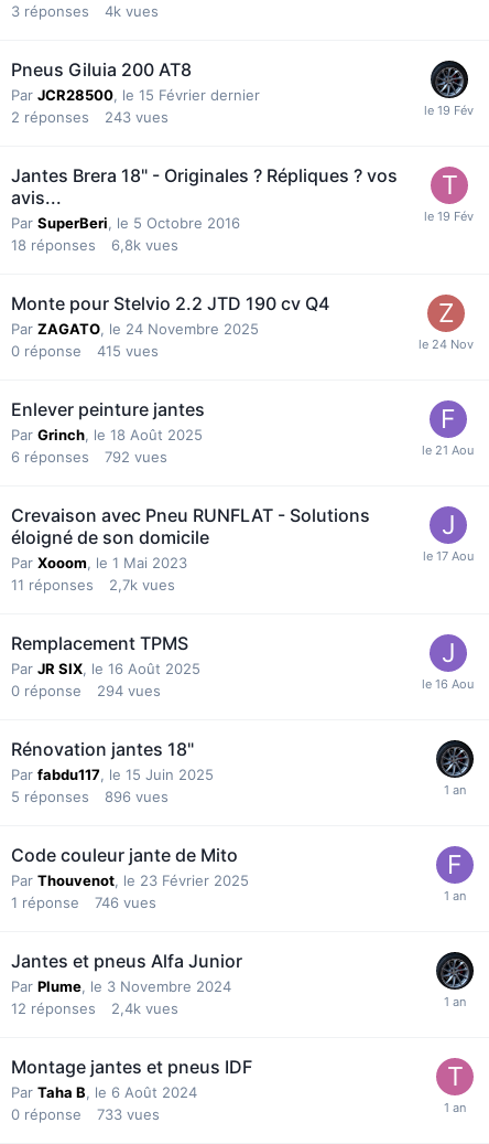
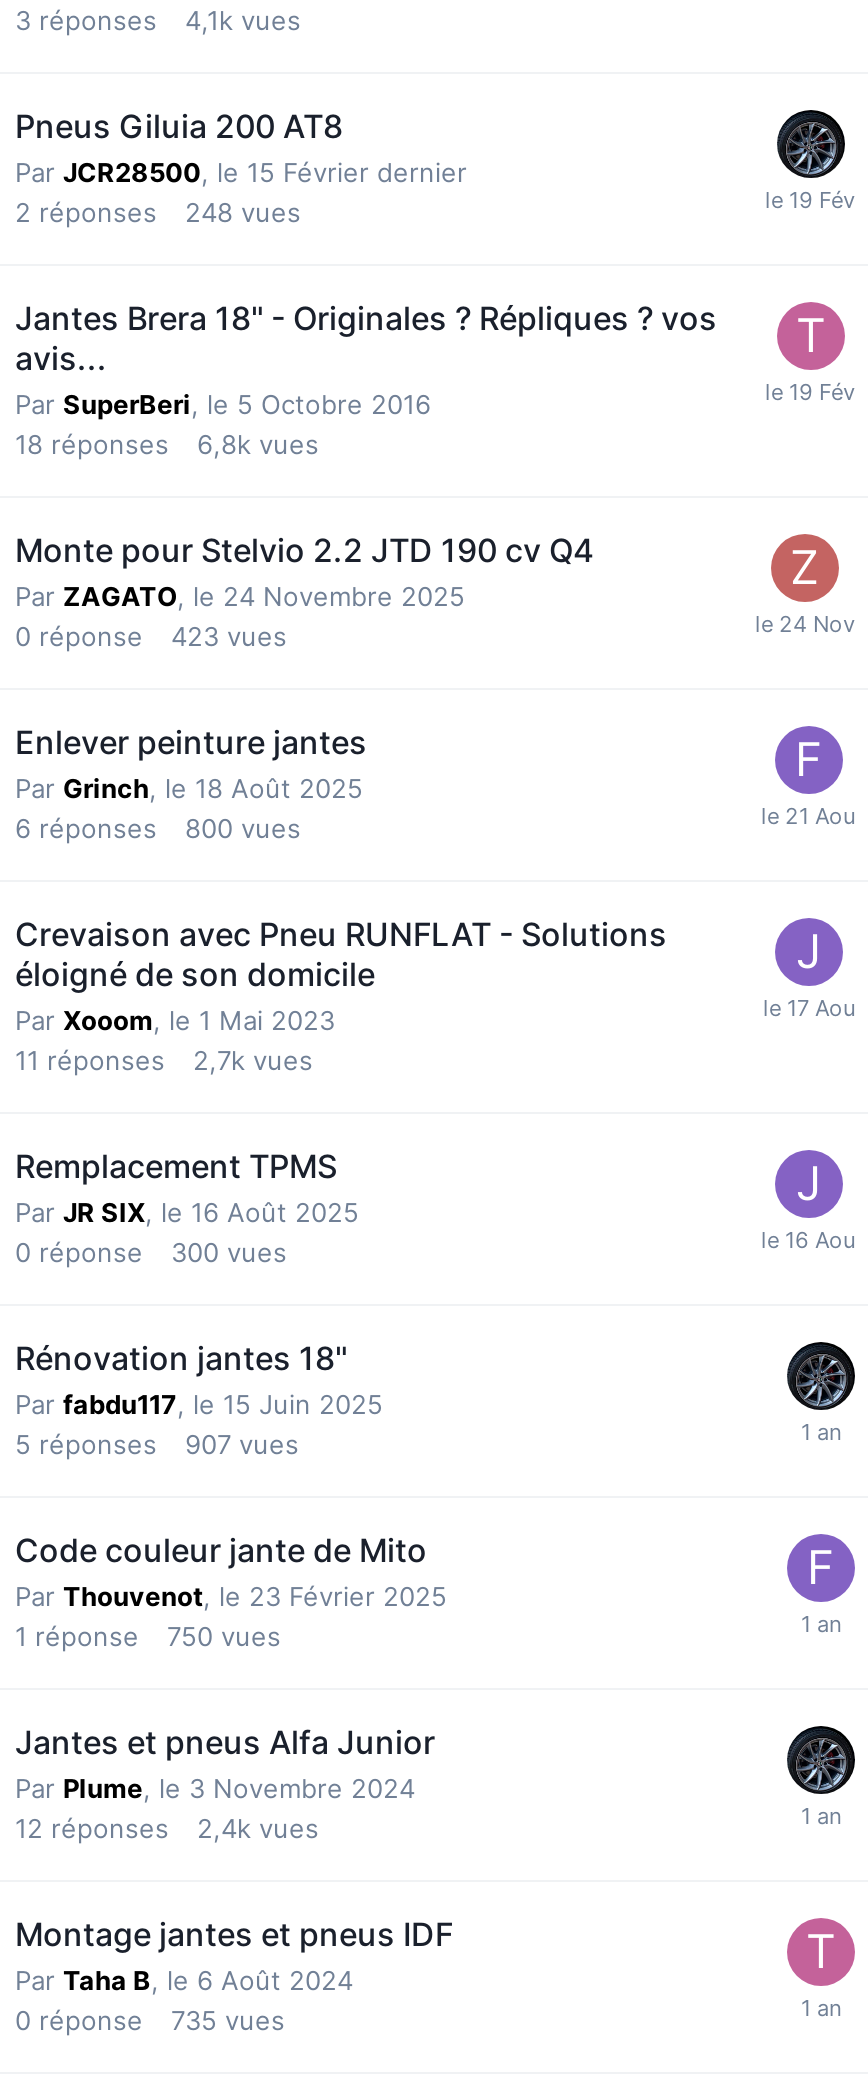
- 3 réponses 4k vues
+ 3 réponses 4,1k vues

- 2 réponses 243 vues
+ 2 réponses 248 vues

- 0 réponse 415 vues
+ 0 réponse 423 vues

- 6 réponses 792 vues
+ 6 réponses 800 vues

- 0 réponse 294 vues
+ 0 réponse 300 vues

- 5 réponses 896 vues
+ 5 réponses 907 vues

- 1 réponse 746 vues
+ 1 réponse 750 vues

- 0 réponse 733 vues
+ 0 réponse 735 vues
